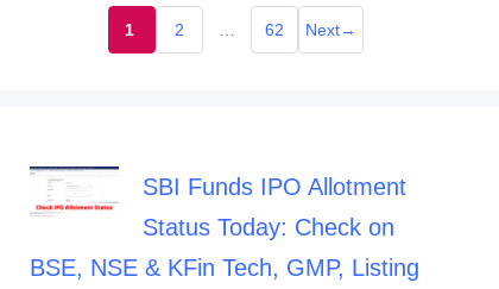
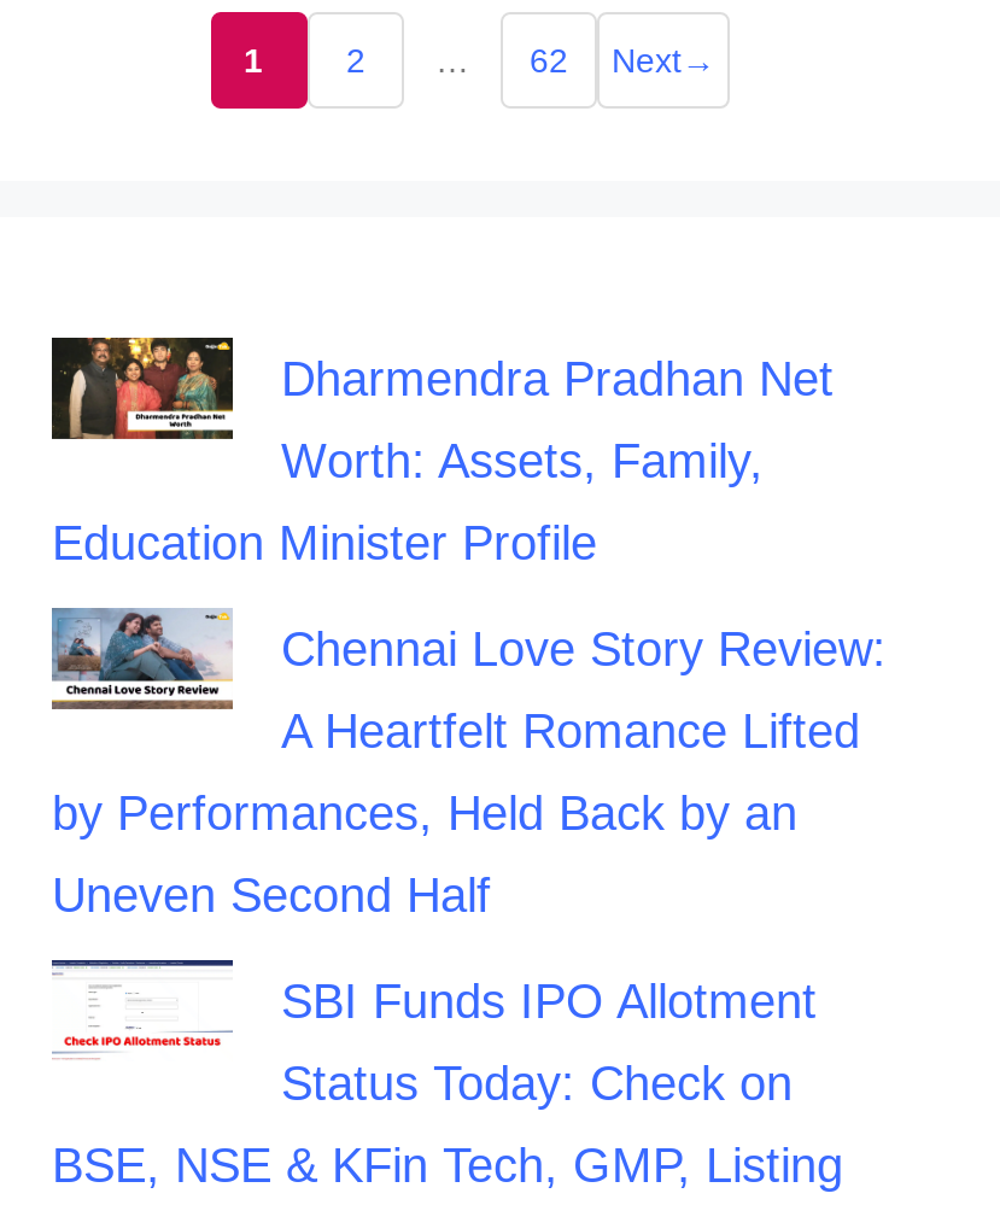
+ [image]
+ Dharmendra Pradhan Net
+ Worth: Assets, Family,
+ Education Minister Profile
+ Chennai Love Story Review:
+ A Heartfelt Romance Lifted
+ by Performances, Held Back by an
+ Uneven Second Half

+ [image]
